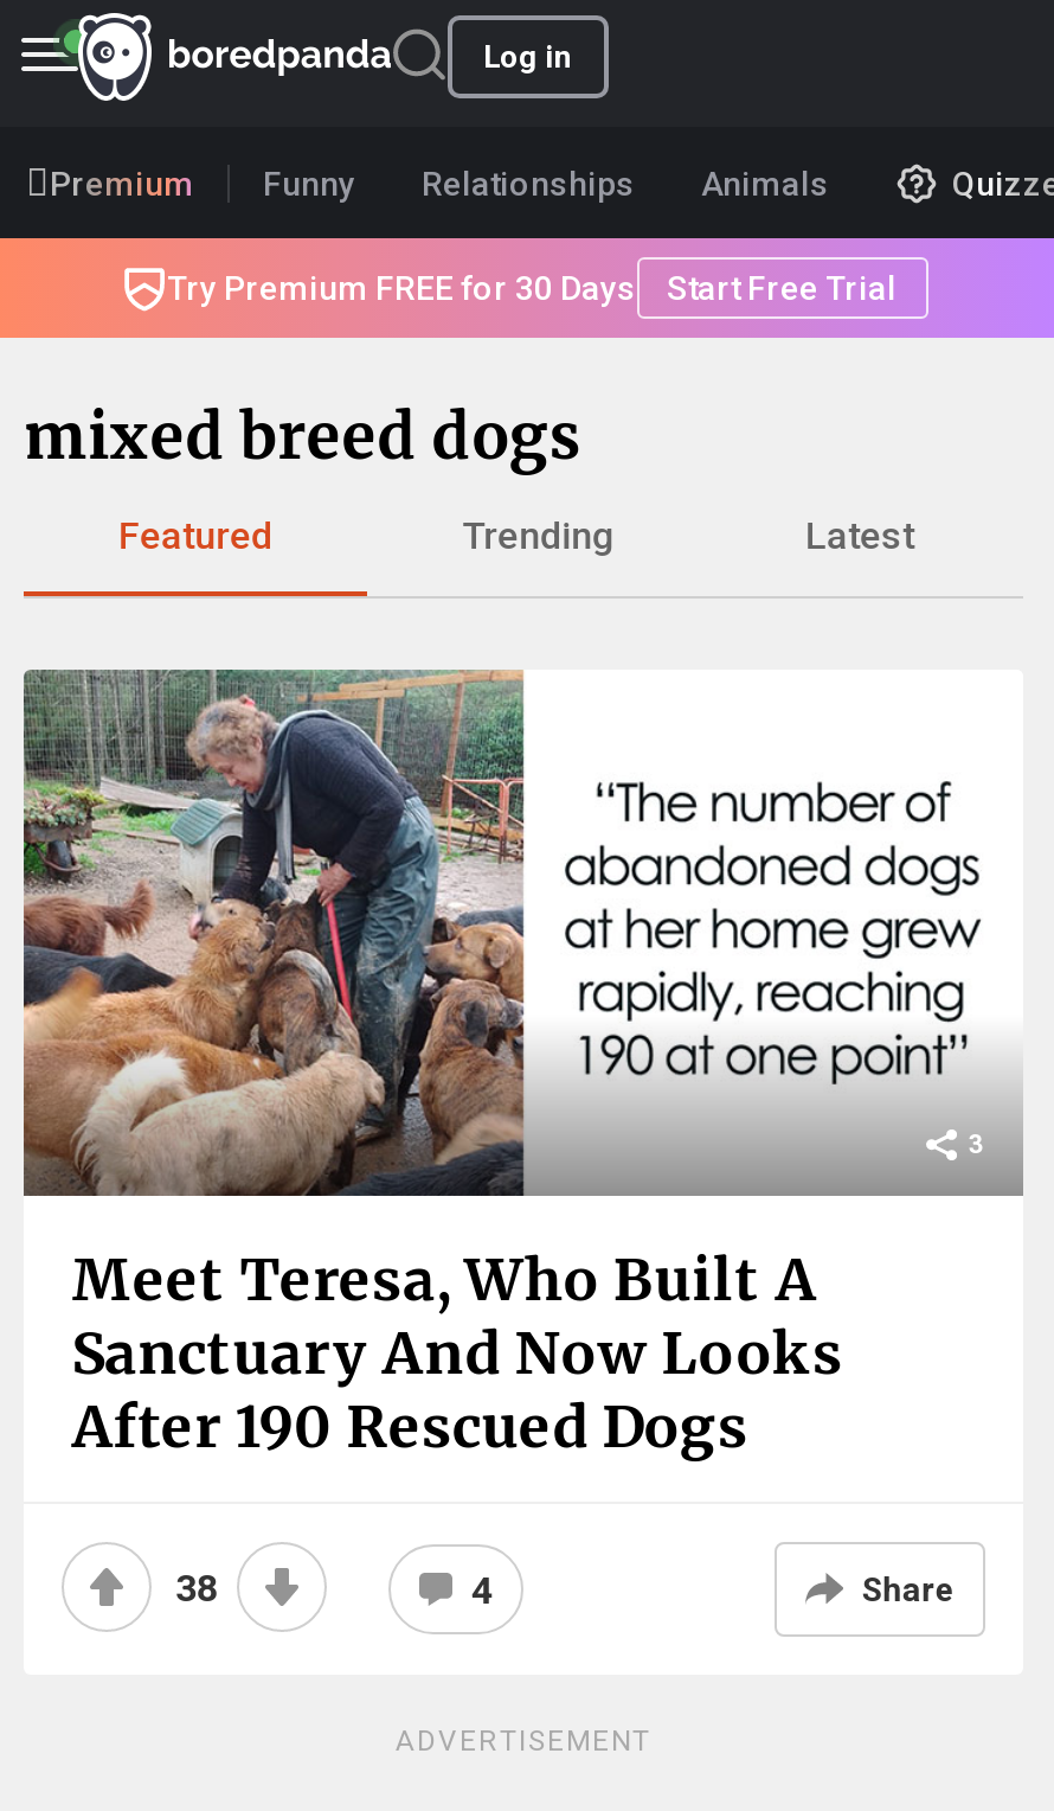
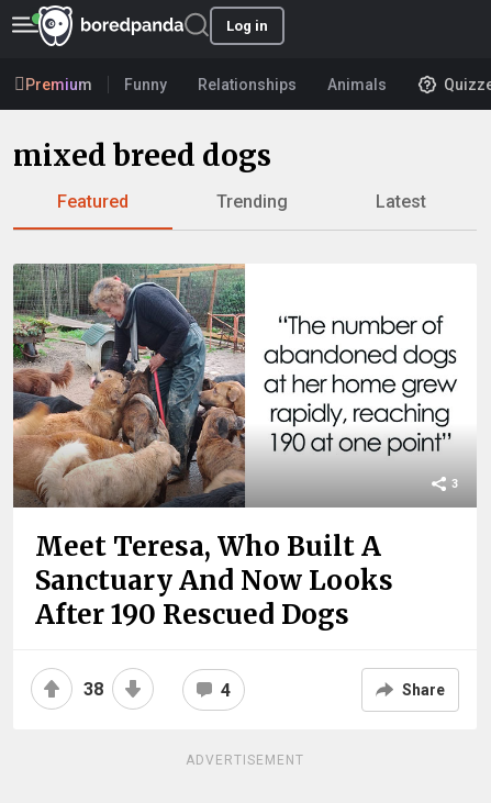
- Try Premium FREE for 30 Days
- Start Free Trial
